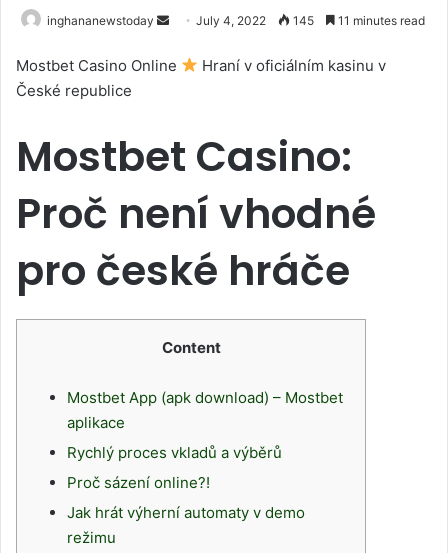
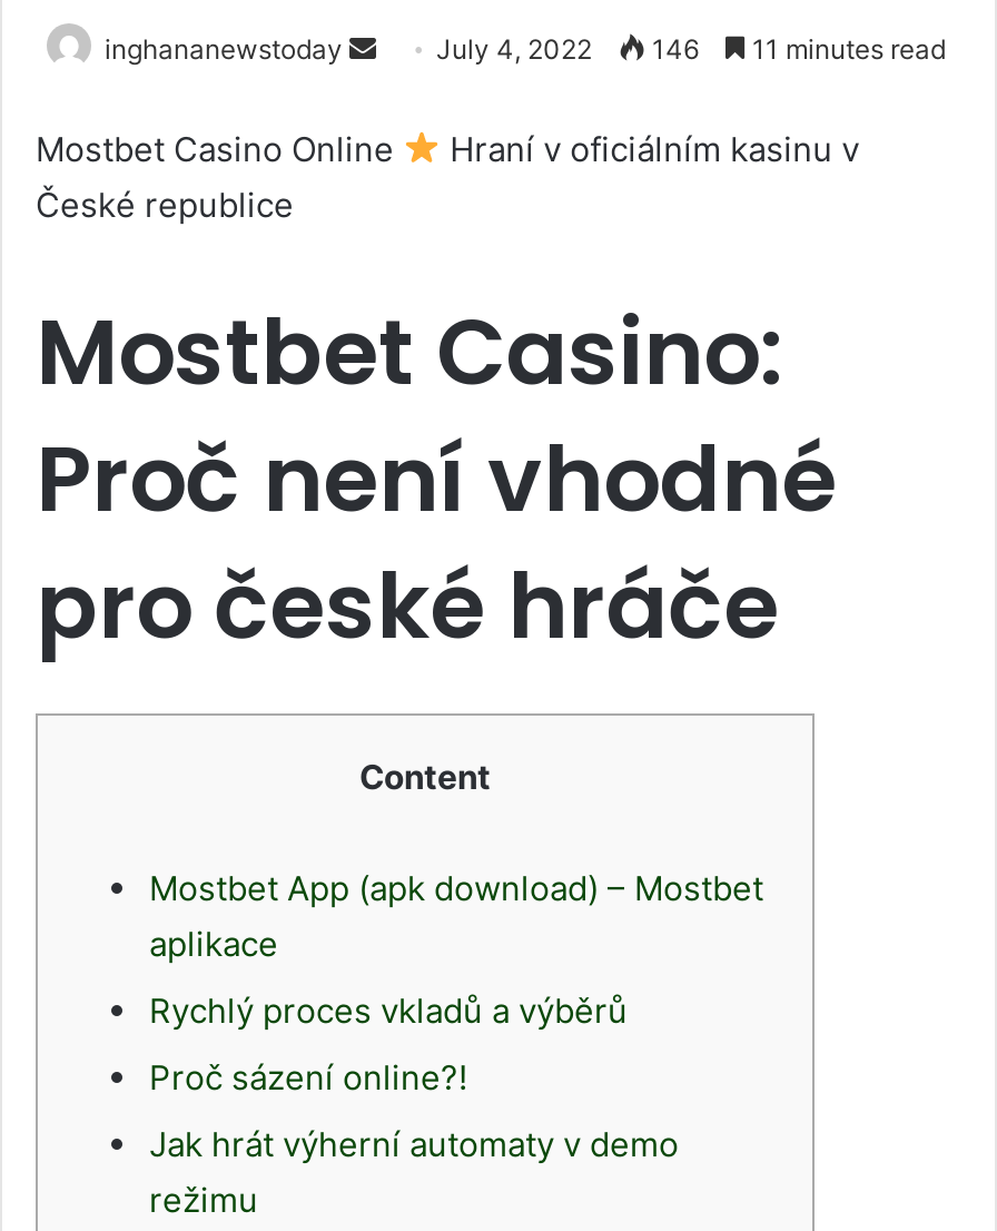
- 145
+ 146
